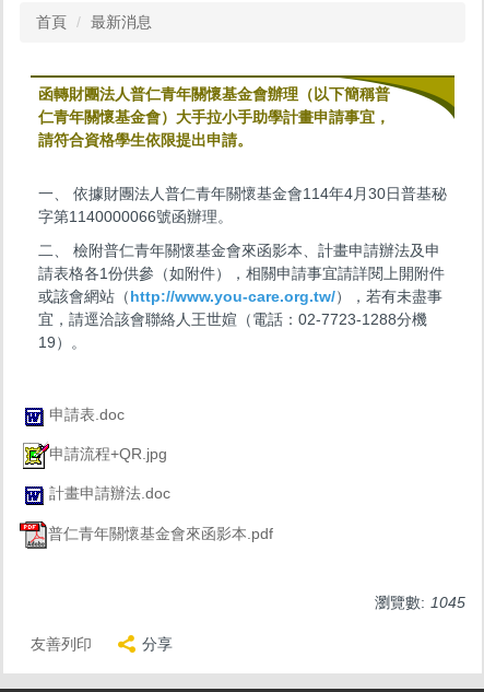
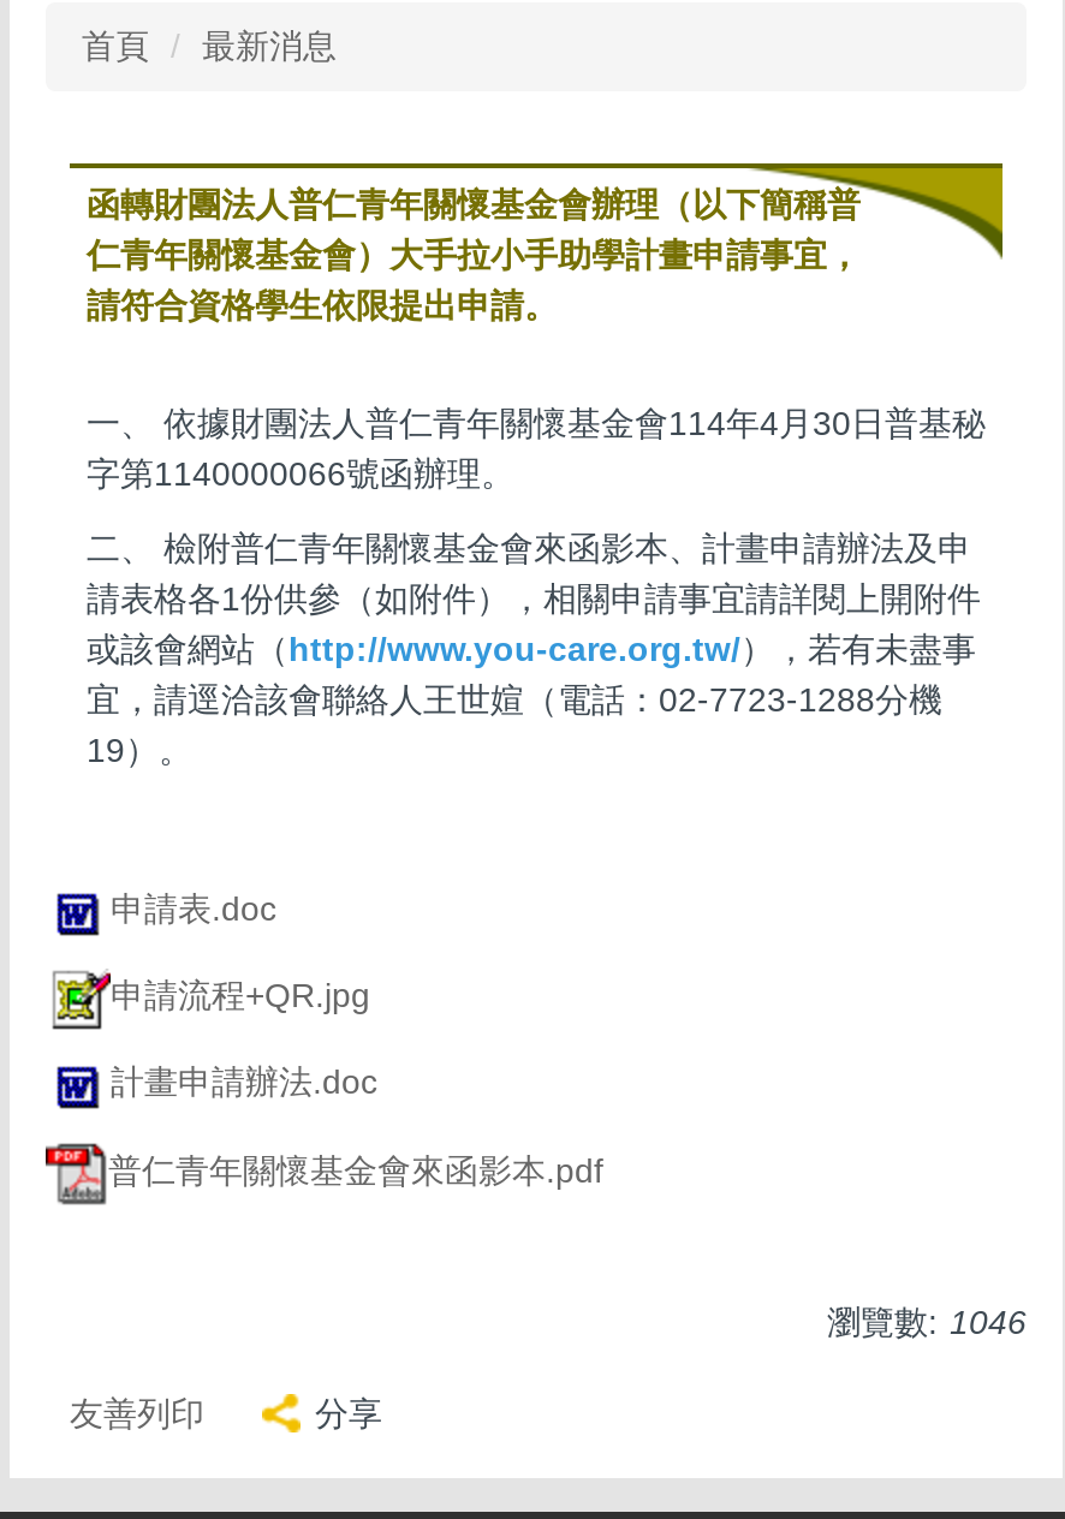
- 瀏覽數: 1045
+ 瀏覽數: 1046
